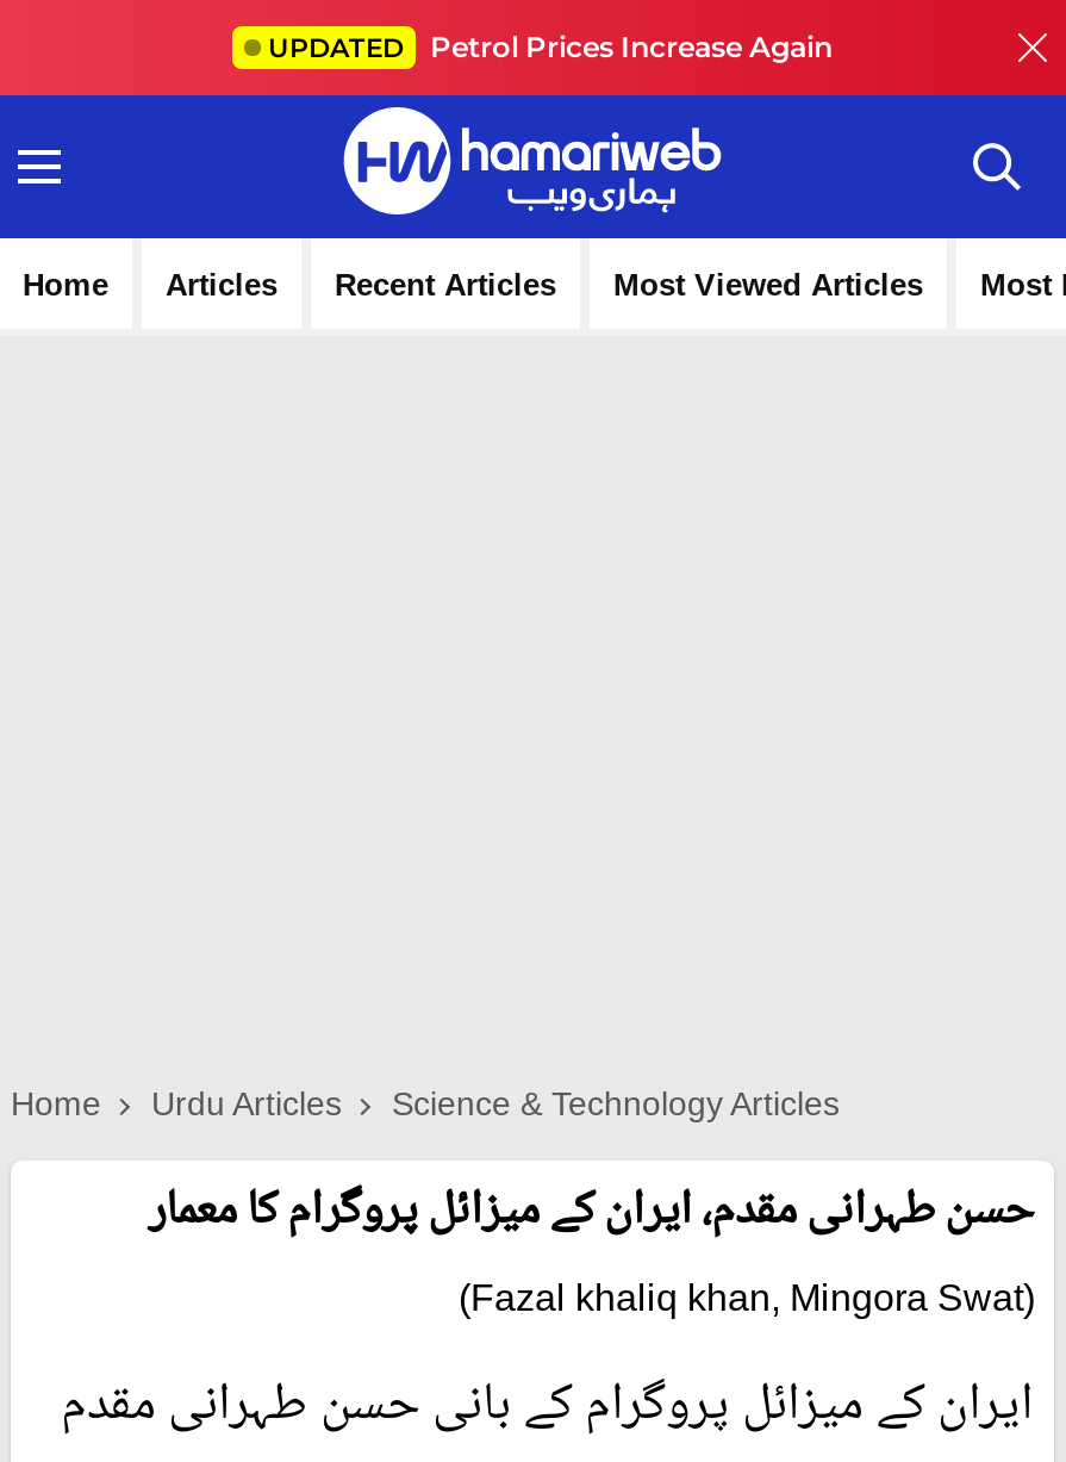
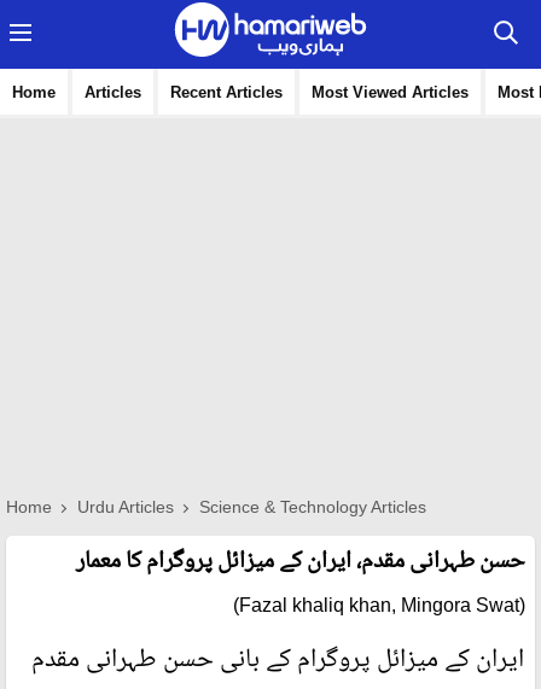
- UPDATED Petrol Prices Increase Again
